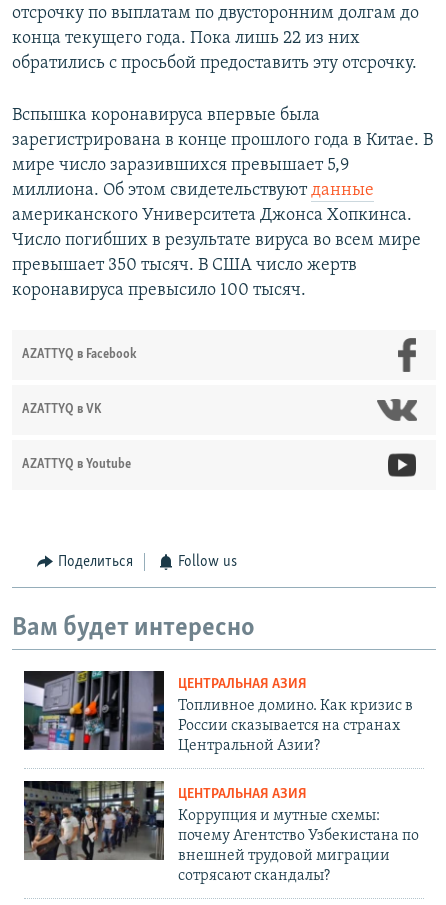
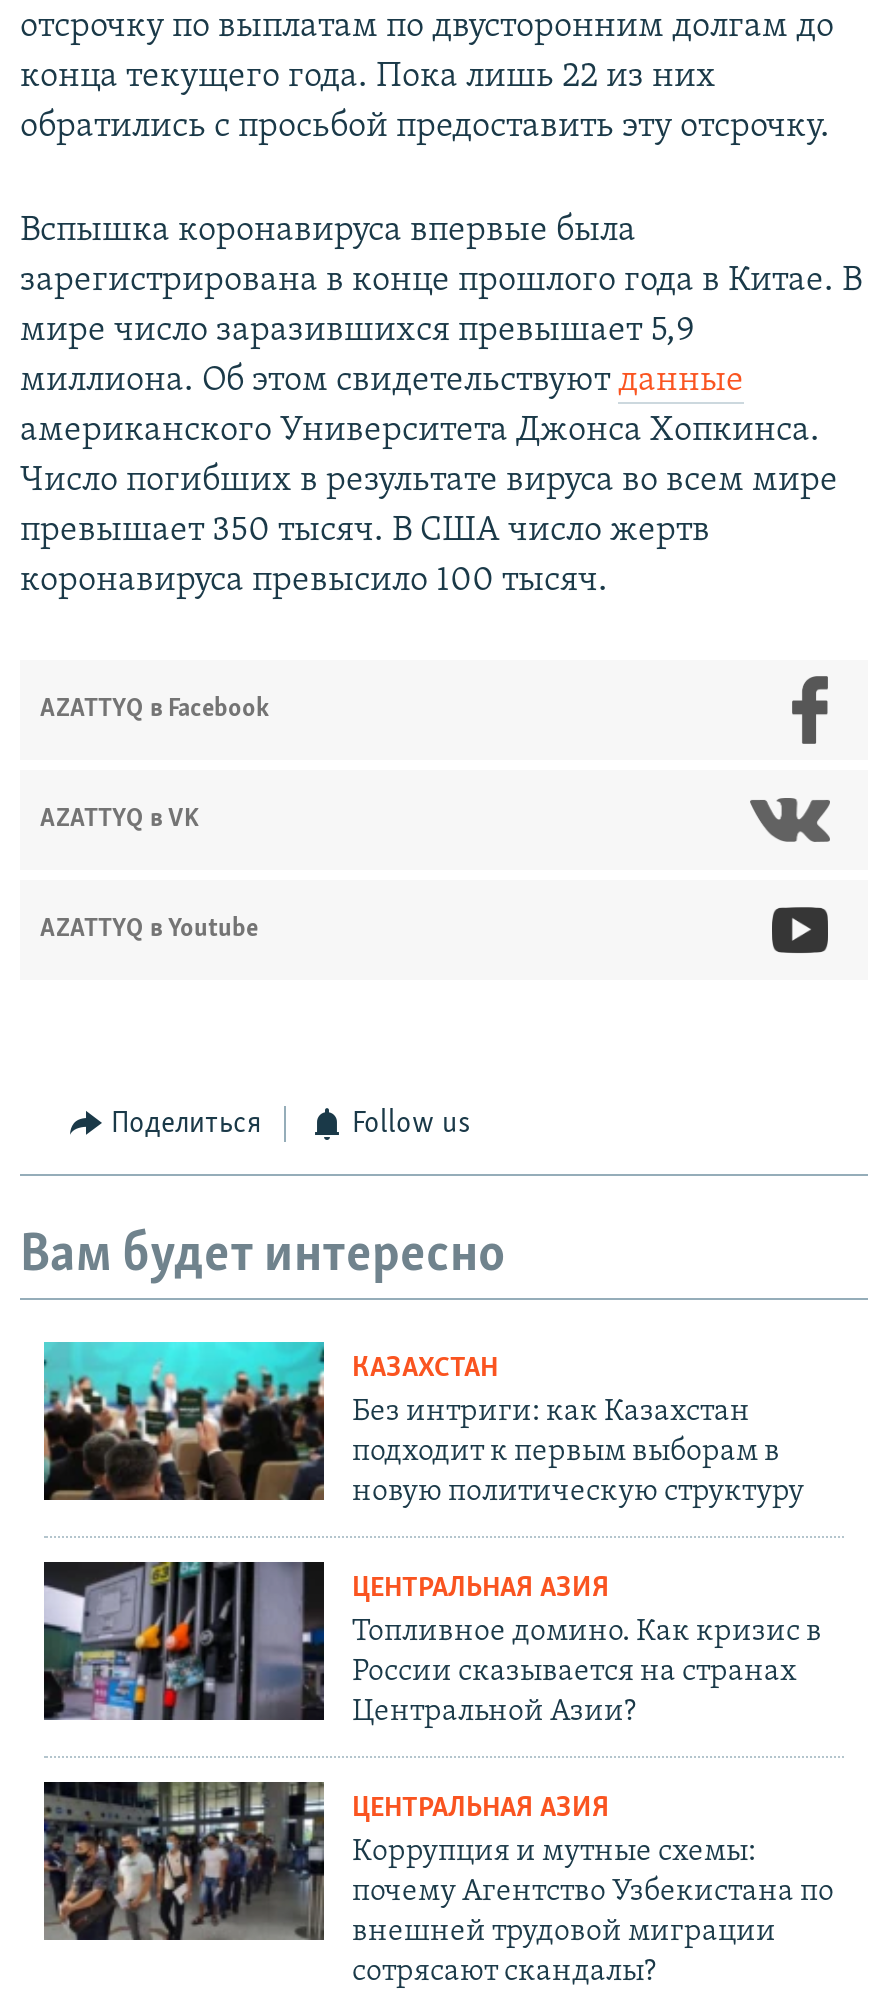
+ [image]
+ КАЗАХСТАН
+ Без интриги: как Казахстан
+ подходит к первым выборам в
+ новую политическую структуру
